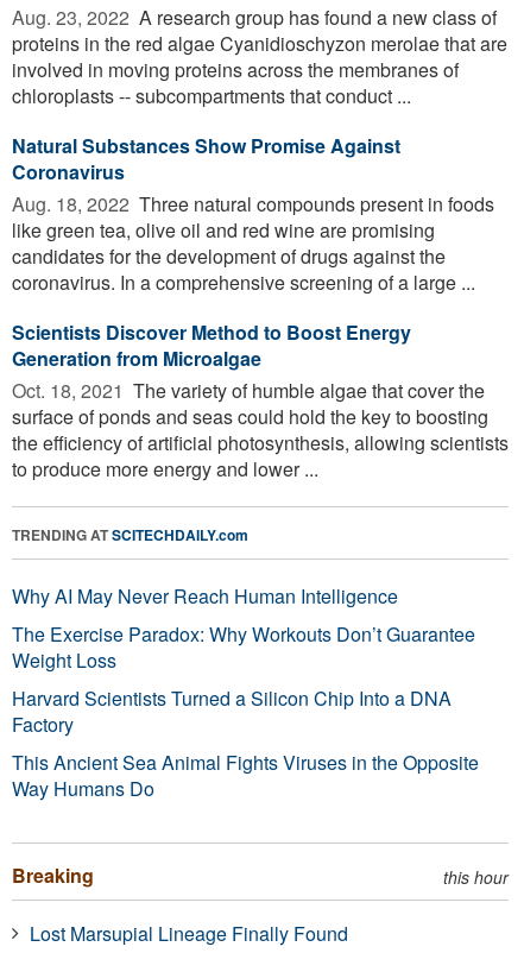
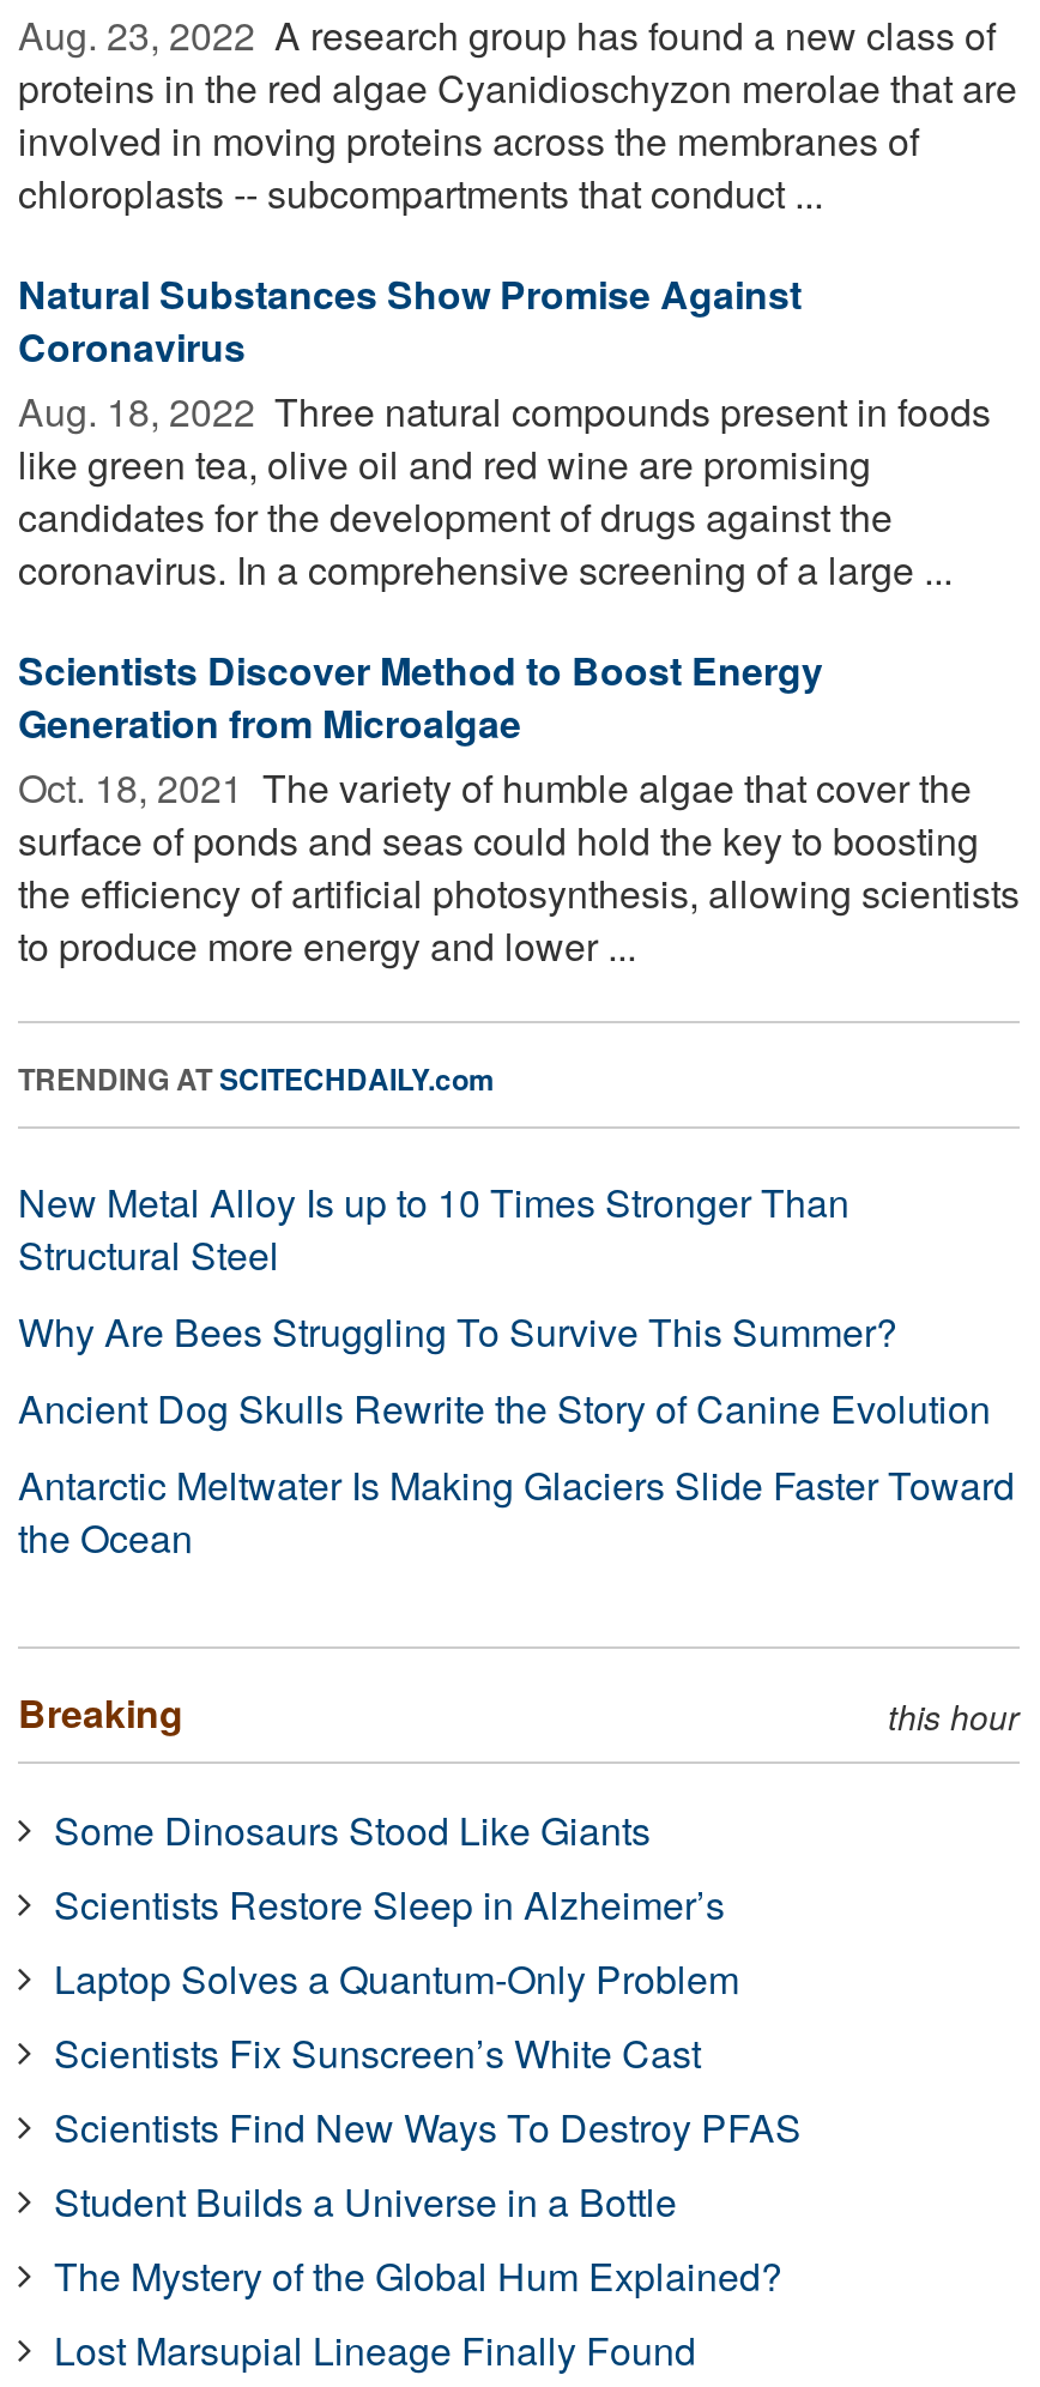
- Why AI May Never Reach Human Intelligence
- The Exercise Paradox: Why Workouts Don’t Guarantee
- Weight Loss
- Harvard Scientists Turned a Silicon Chip Into a DNA
- Factory
- This Ancient Sea Animal Fights Viruses in the Opposite
- Way Humans Do
+ New Metal Alloy Is up to 10 Times Stronger Than
+ Structural Steel
+ Why Are Bees Struggling To Survive This Summer?
+ Ancient Dog Skulls Rewrite the Story of Canine Evolution
+ Antarctic Meltwater Is Making Glaciers Slide Faster Toward
+ the Ocean

moved up: Breaking | this hour

+ Some Dinosaurs Stood Like Giants
+ Scientists Restore Sleep in Alzheimer’s
+ Laptop Solves a Quantum-Only Problem
+ Scientists Fix Sunscreen’s White Cast
+ Scientists Find New Ways To Destroy PFAS
+ Student Builds a Universe in a Bottle
+ The Mystery of the Global Hum Explained?
